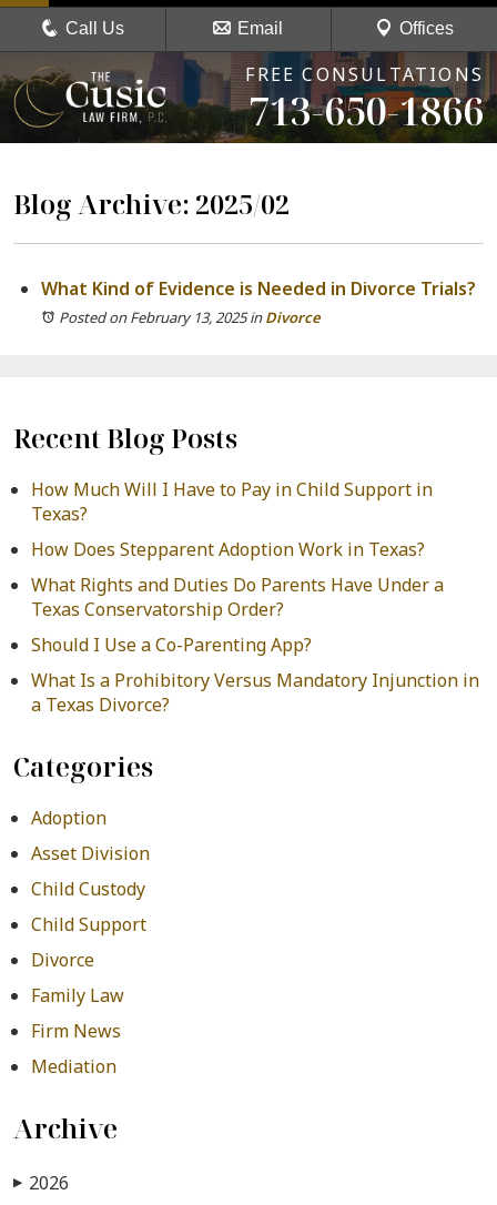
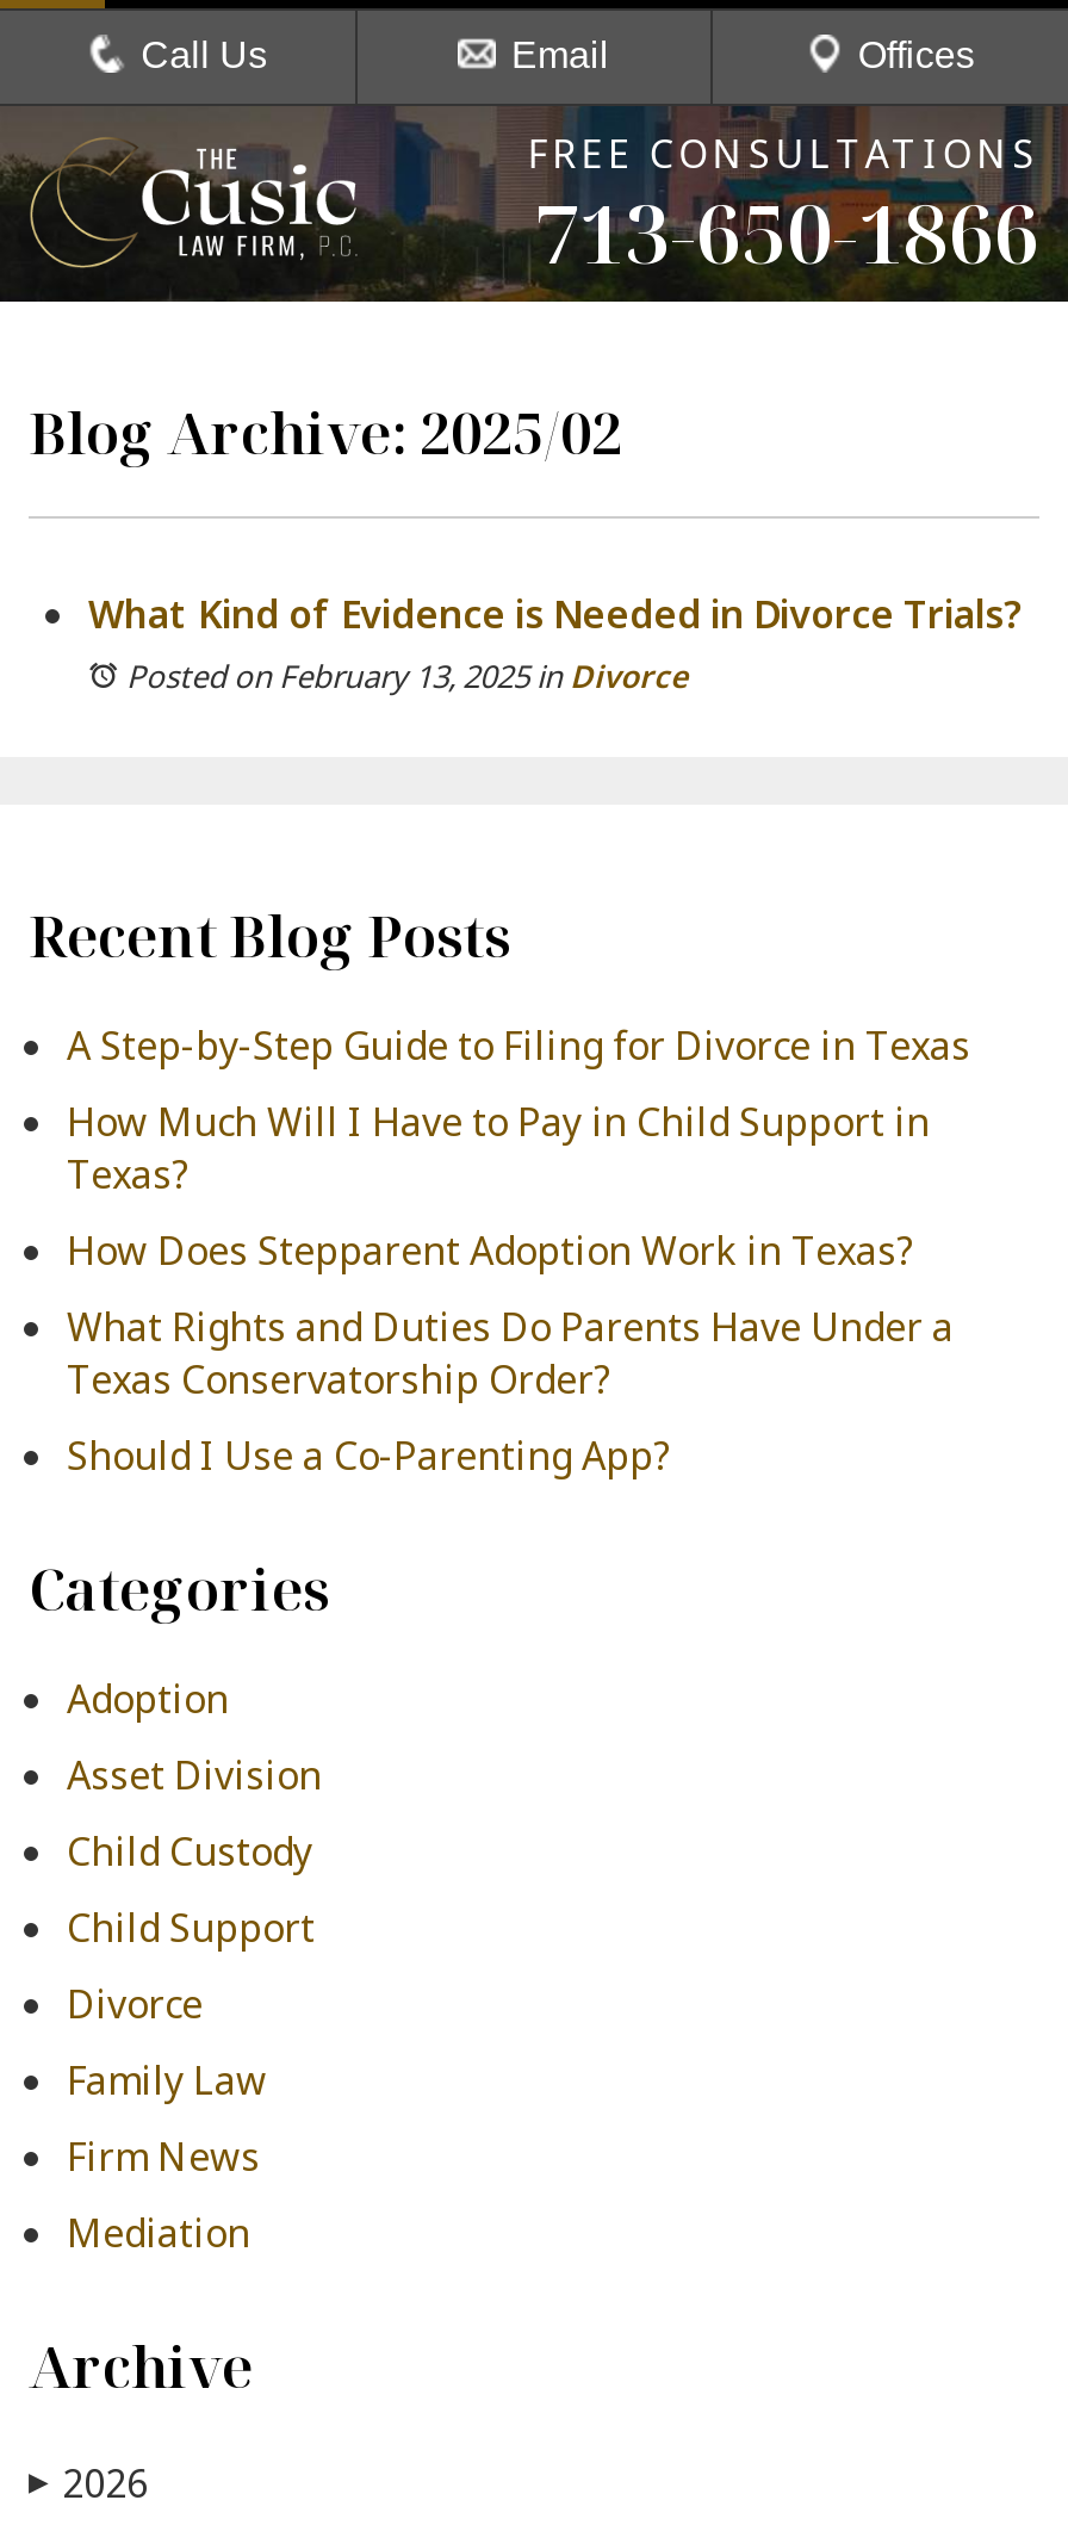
+ A Step-by-Step Guide to Filing for Divorce in Texas

moved down: How Much Will I Have to Pay in Child Support in | Texas? | How Does Stepparent Adoption Work in Texas? | What Rights and Duties Do Parents Have Under a | Texas Conservatorship Order? | Should I Use a Co-Parenting App?

- What Is a Prohibitory Versus Mandatory Injunction in
- a Texas Divorce?
